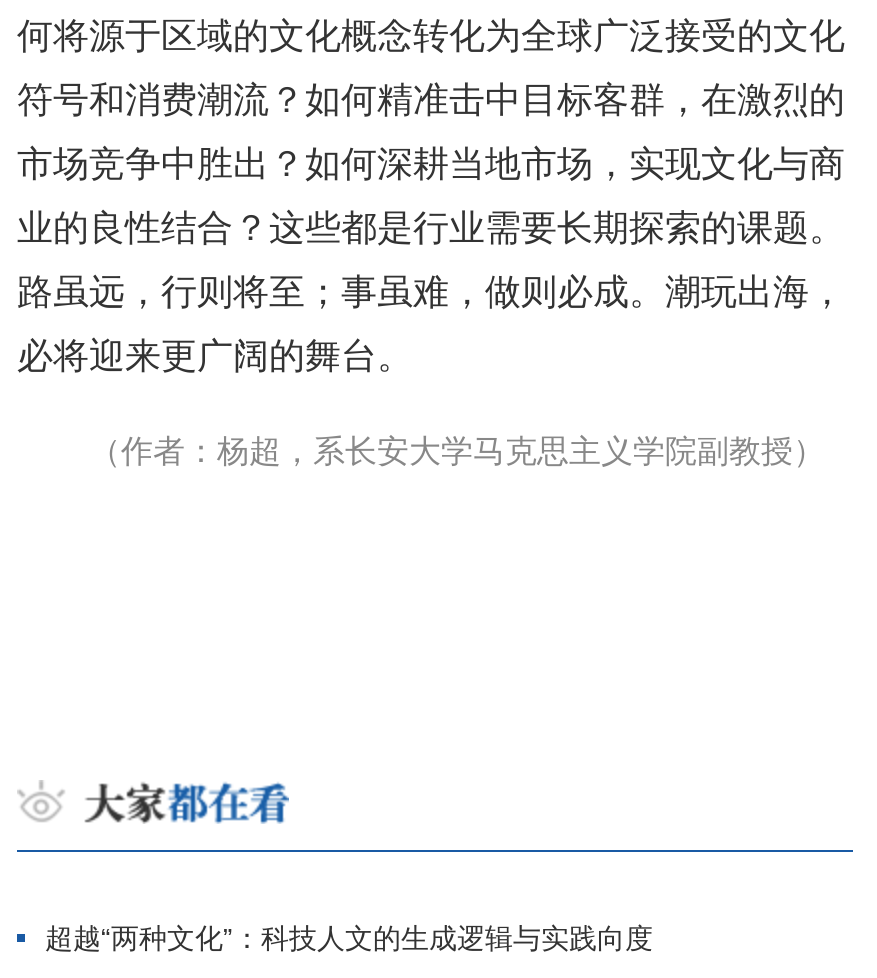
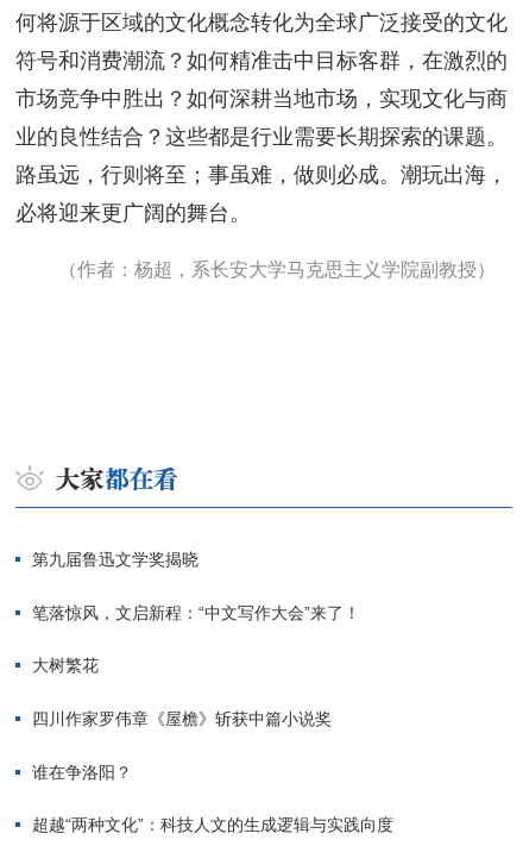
+ 第九届鲁迅文学奖揭晓
+ 笔落惊风，文启新程：“中文写作大会”来了！
+ 大树繁花
+ 四川作家罗伟章《屋檐》斩获中篇小说奖
+ 谁在争洛阳？
